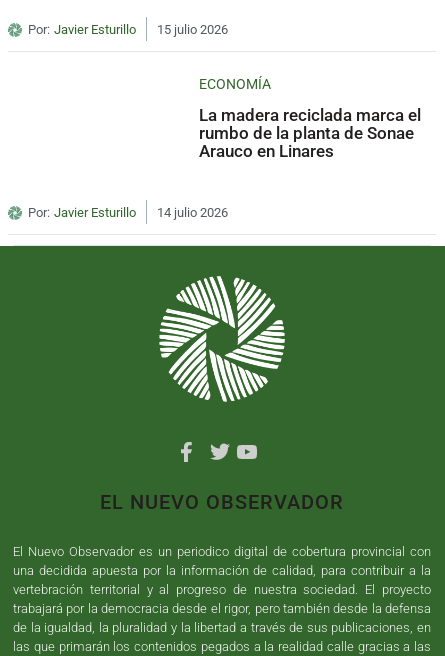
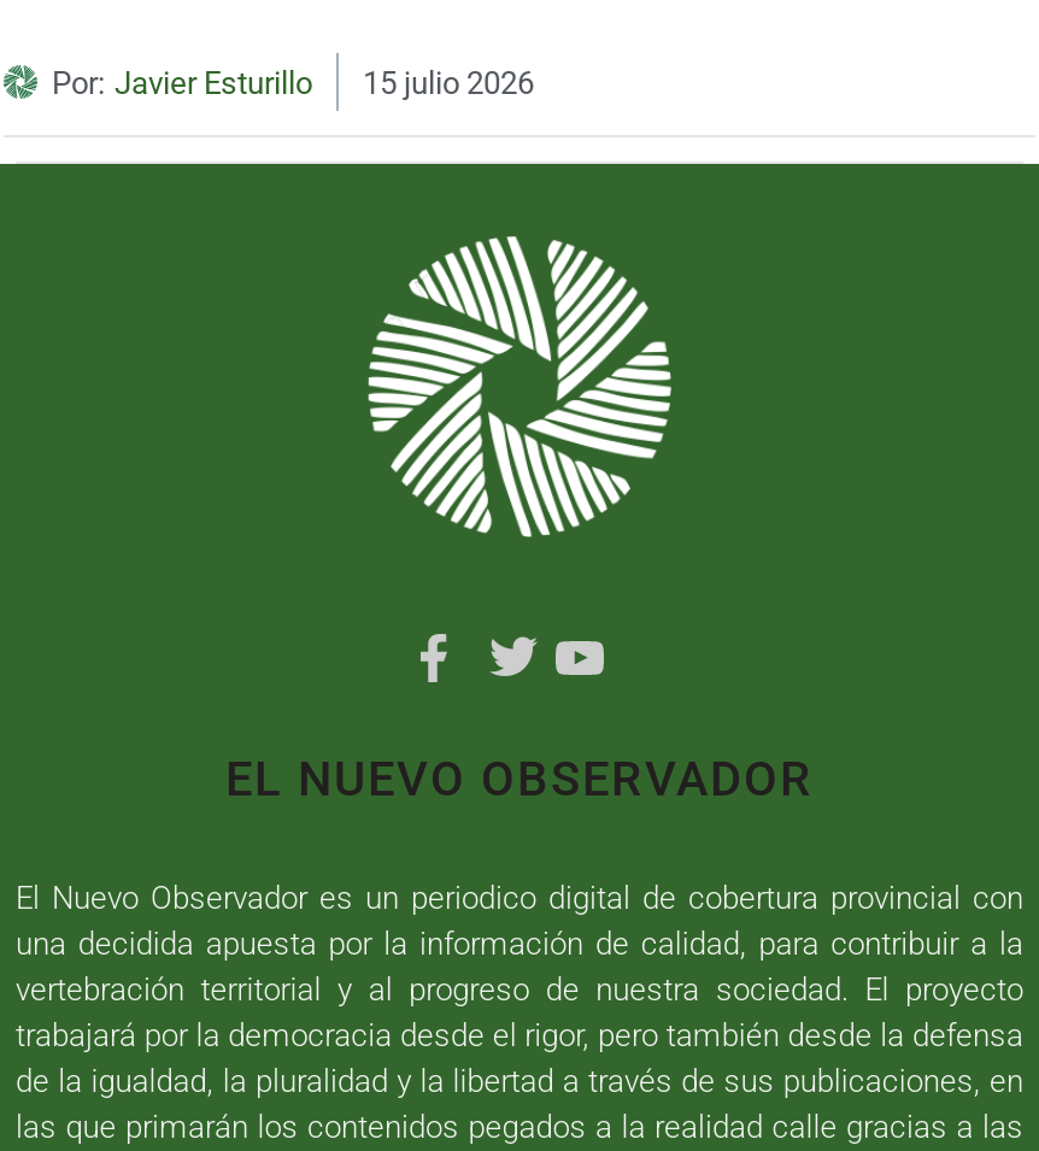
- ECONOMÍA
- La madera reciclada marca el
- rumbo de la planta de Sonae
- Arauco en Linares
- Por: Javier Esturillo
- 14 julio 2026
